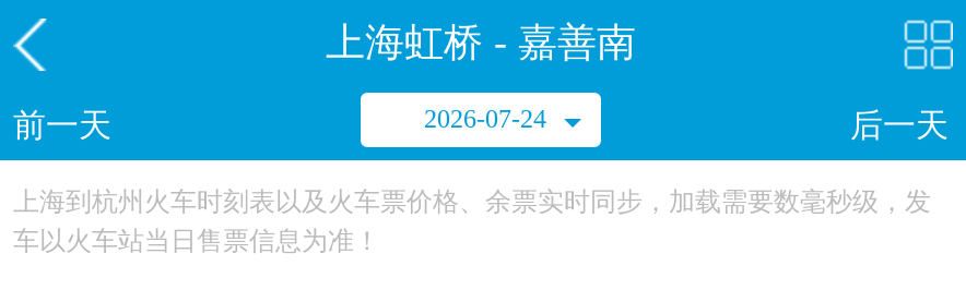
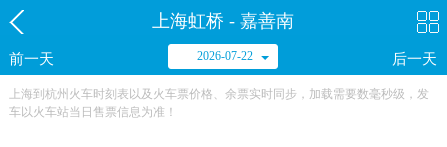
- 2026-07-24
+ 2026-07-22
